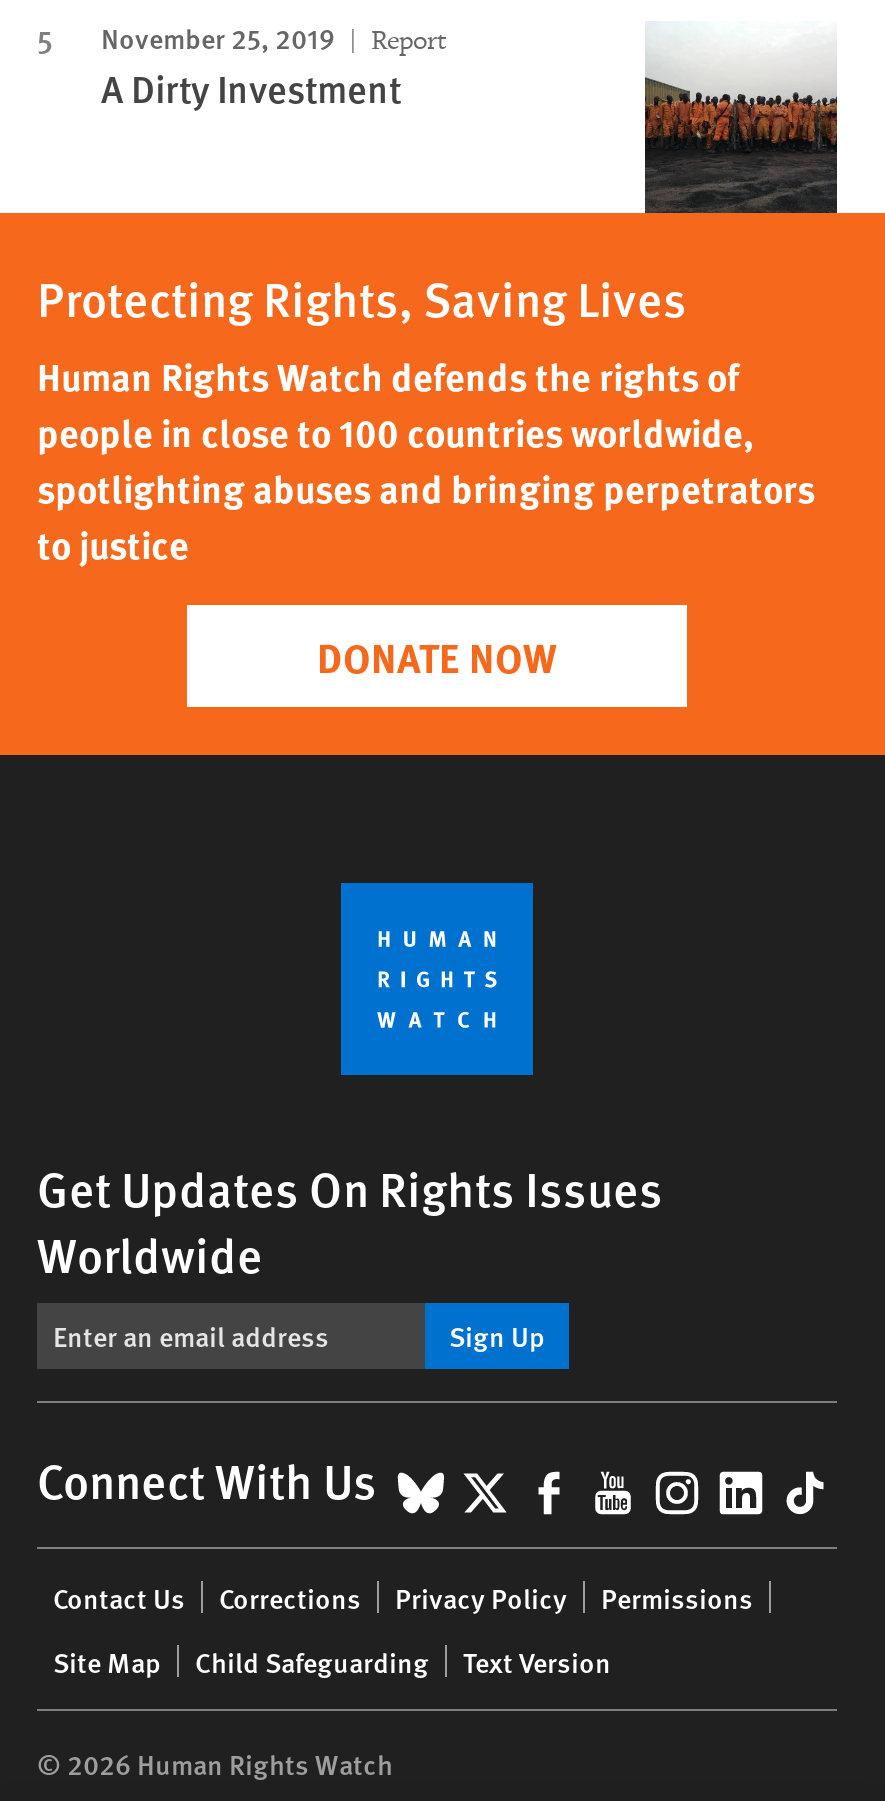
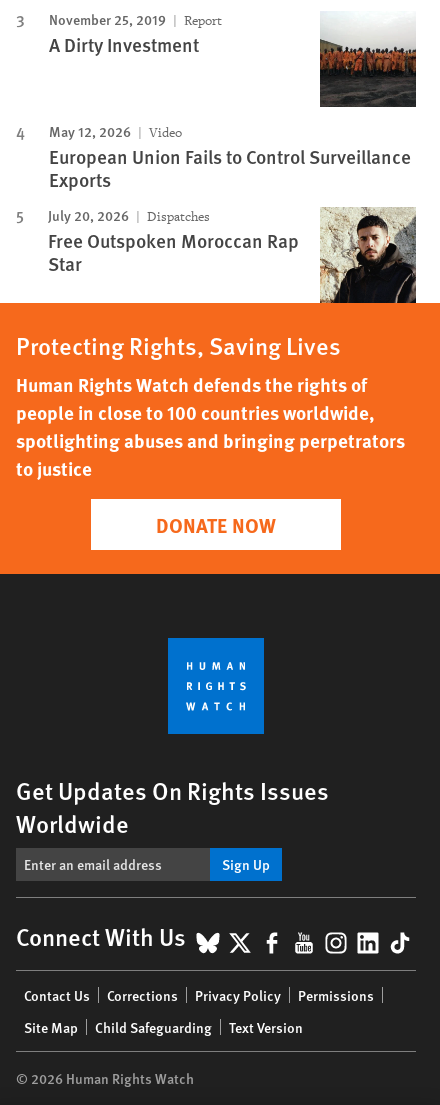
+ [image]
+ May 12, 2026
+ Video
+ European Union Fails to Control Surveillance
+ Exports
+ July 20, 2026
+ Dispatches
+ Free Outspoken Moroccan Rap
+ Star
